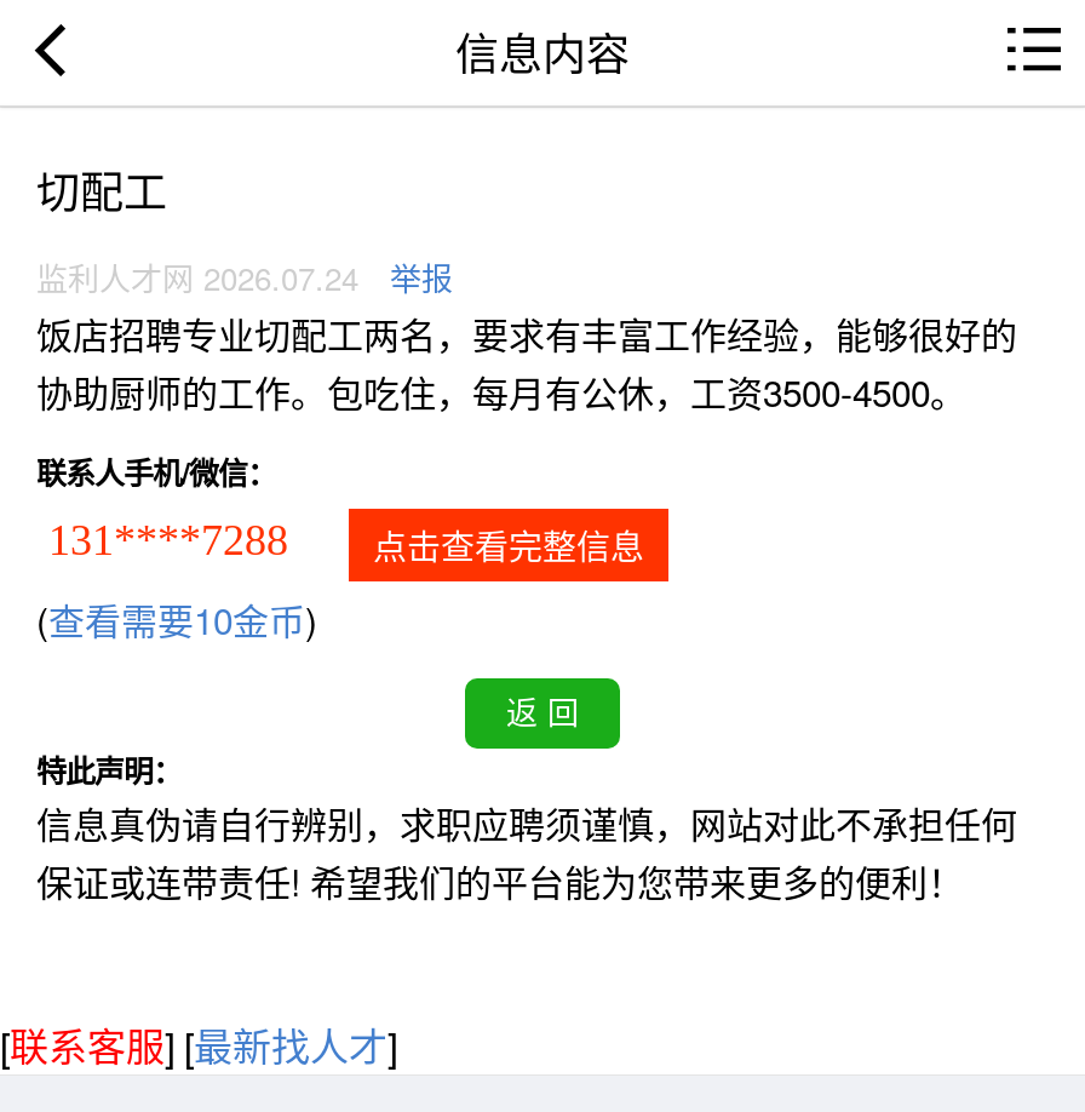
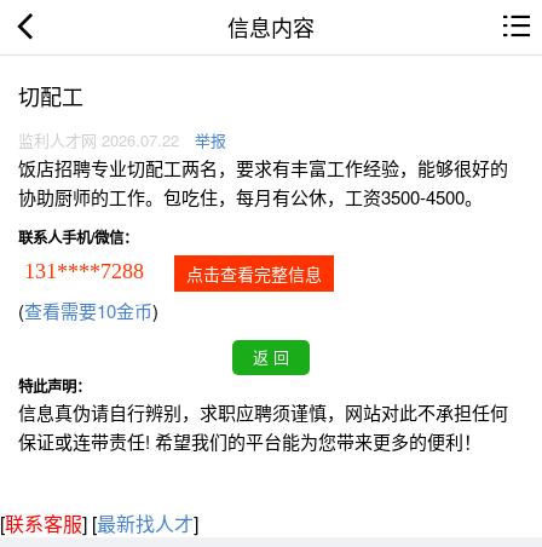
- 监利人才网 2026.07.24 举报
+ 监利人才网 2026.07.22 举报
